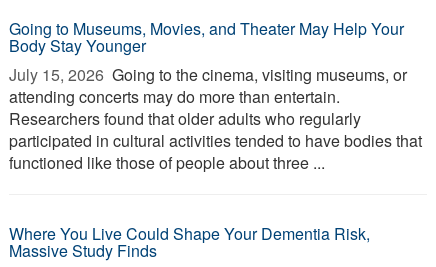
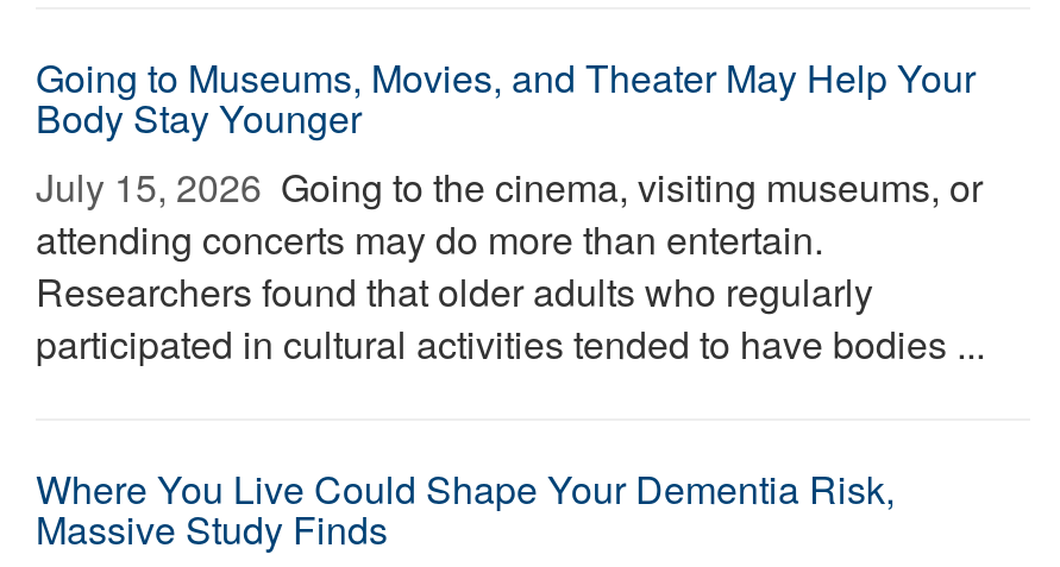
- participated in cultural activities tended to have bodies that
- functioned like those of people about three ...
+ participated in cultural activities tended to have bodies ...
